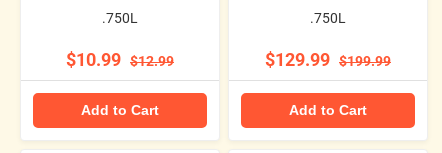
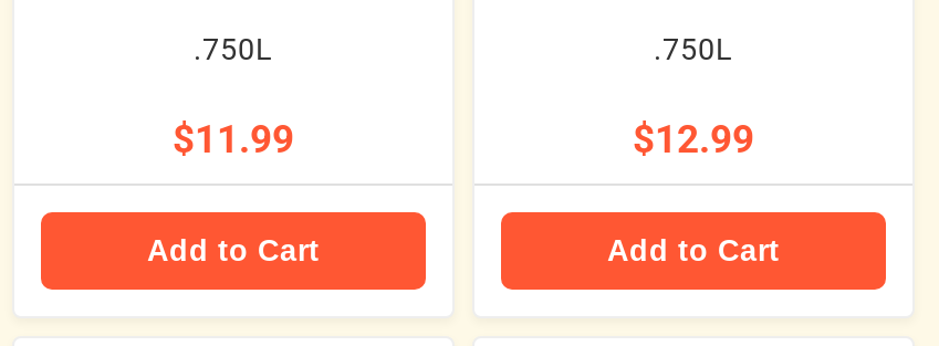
- $10.99 $12.99
+ $11.99

- $129.99 $199.99
+ $12.99
